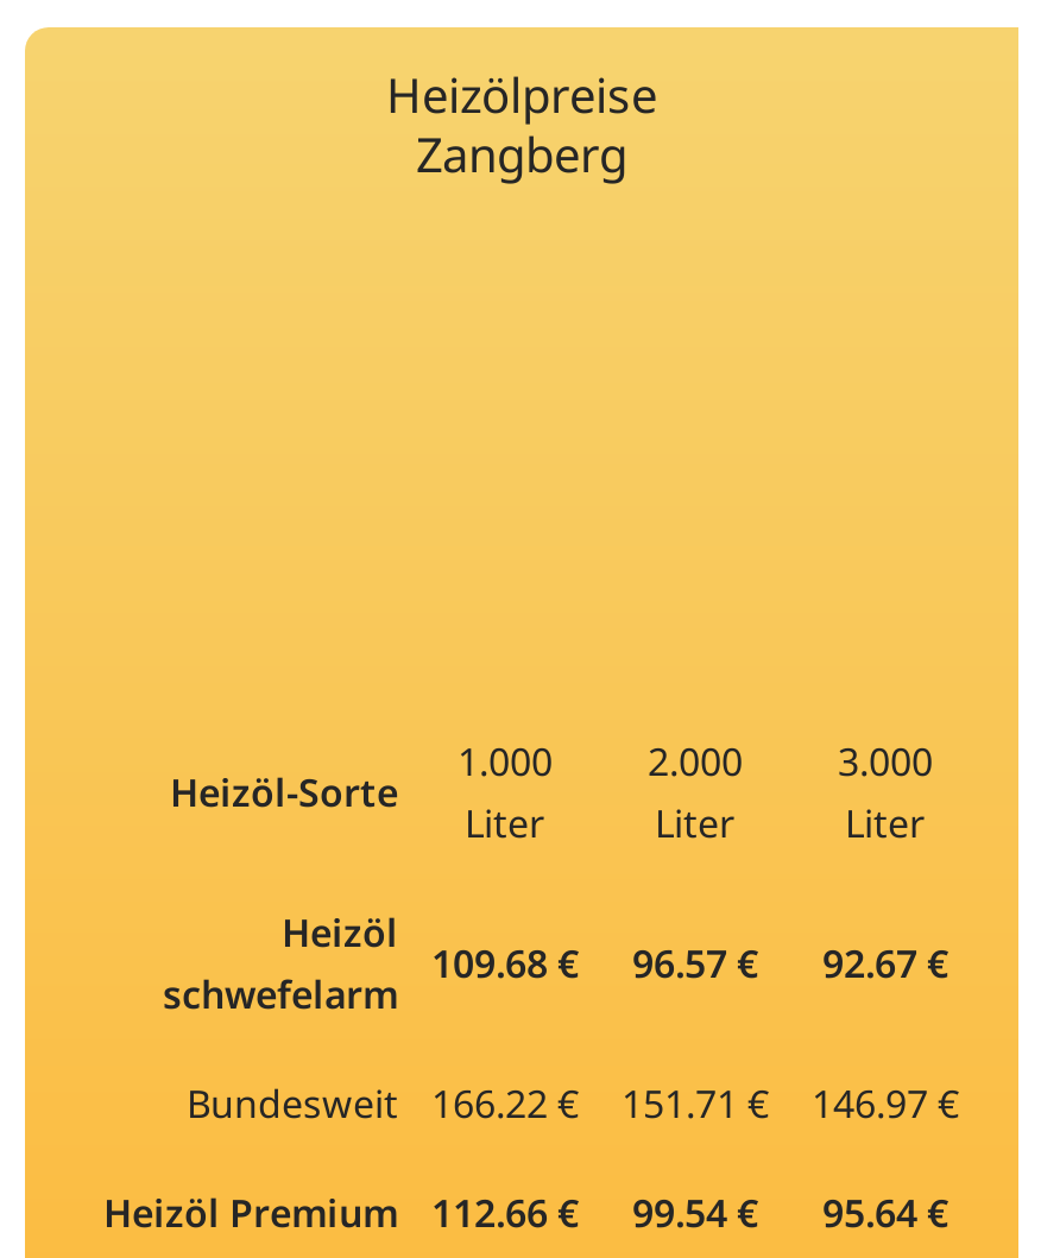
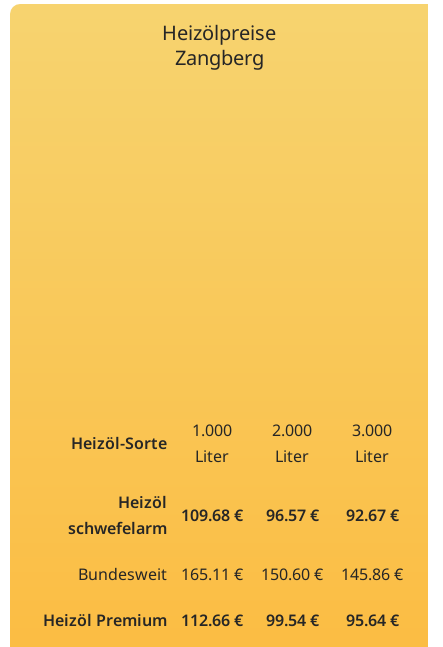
- 166.22 €
+ 165.11 €

- 151.71 €
+ 150.60 €

- 146.97 €
+ 145.86 €
